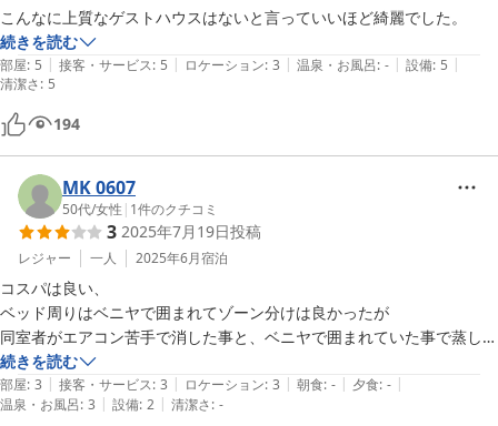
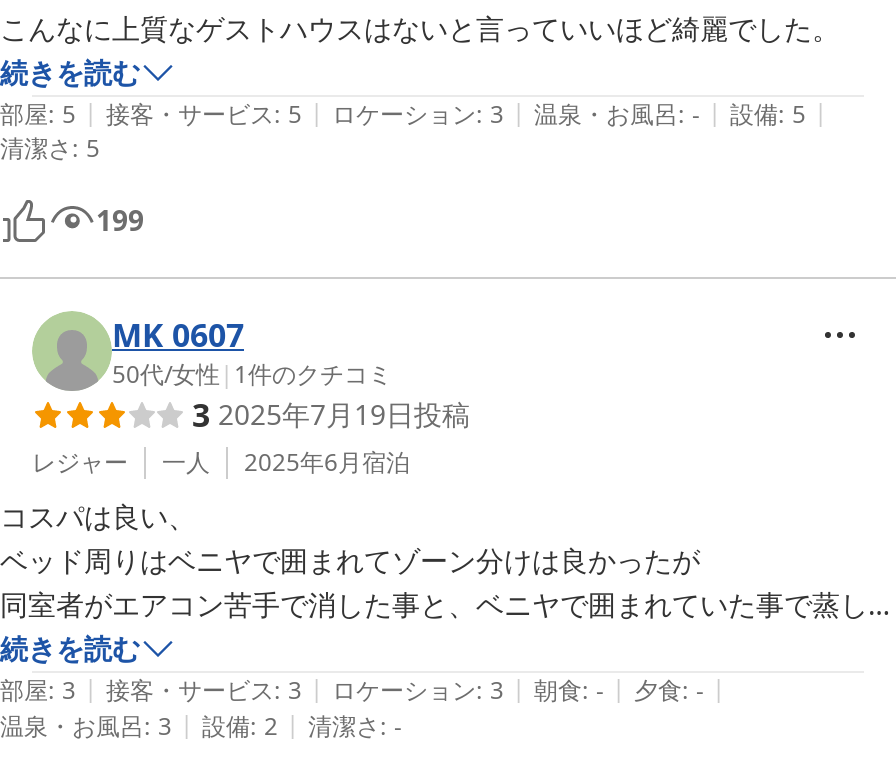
- 194
+ 199
